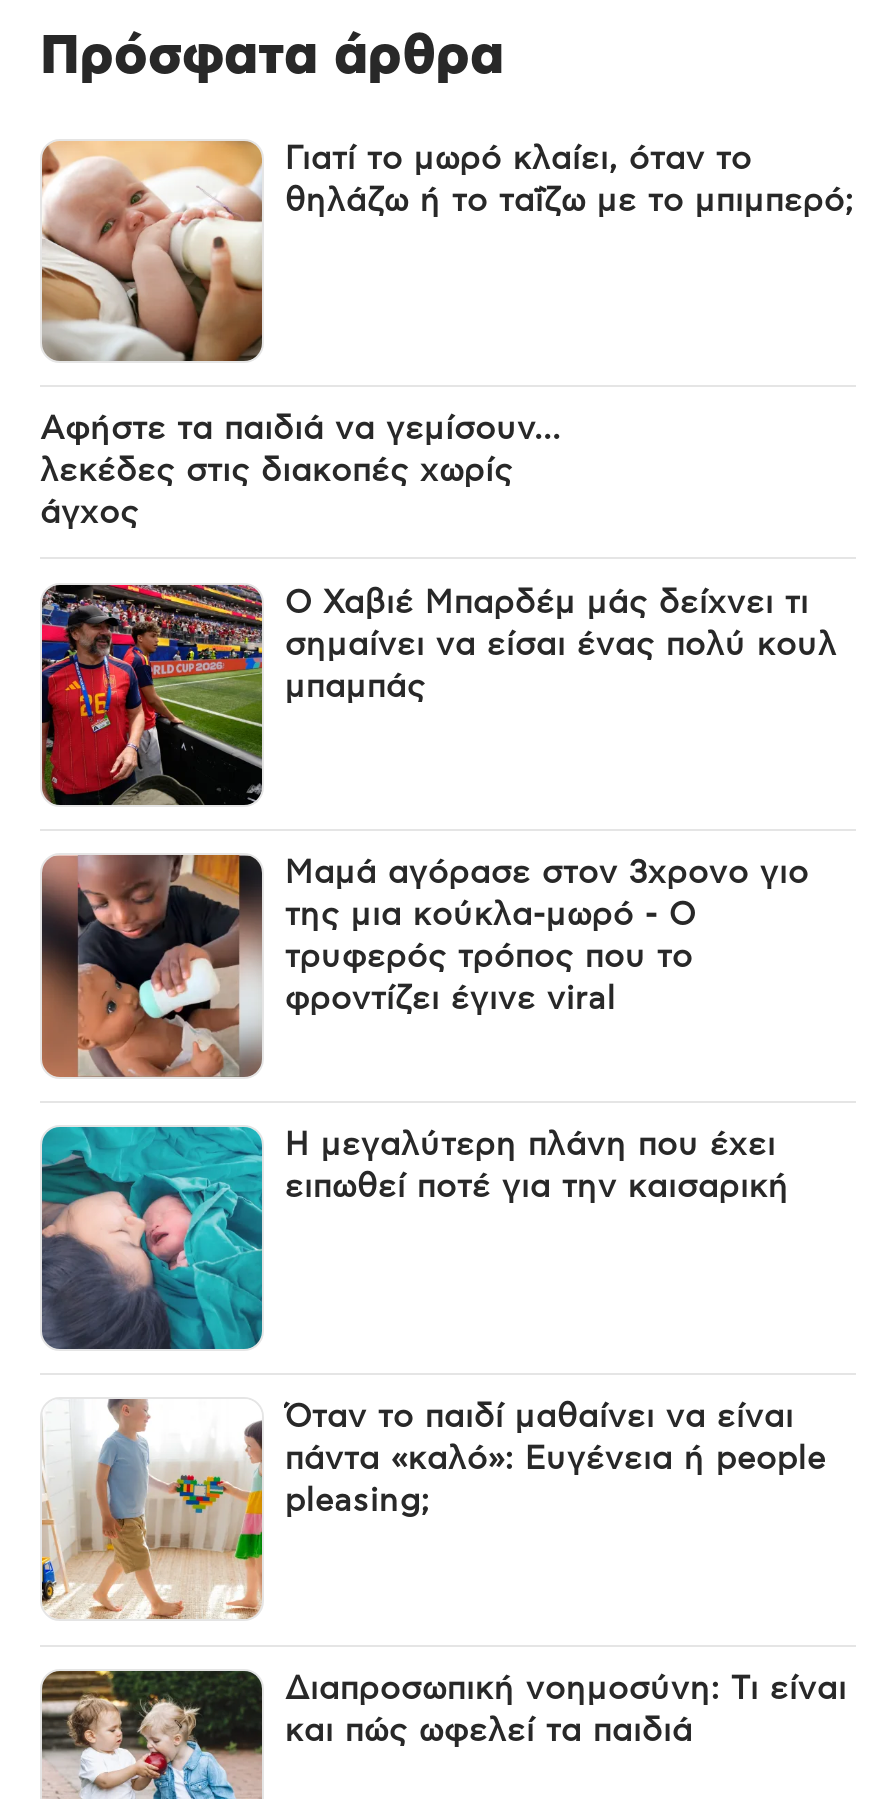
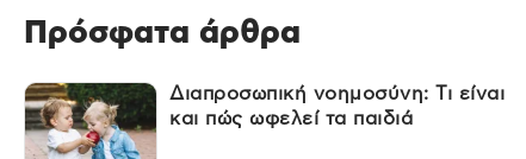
- [image]
- Γιατί το μωρό κλαίει, όταν το
- θηλάζω ή το ταΐζω με το μπιμπερό;

- [image]
- Αφήστε τα παιδιά να γεμίσουν...
- λεκέδες στις διακοπές χωρίς
- άγχος
- Ο Χαβιέ Μπαρδέμ μάς δείχνει τι
- σημαίνει να είσαι ένας πολύ κουλ
- μπαμπάς

- [image]
- Μαμά αγόρασε στον 3χρονο γιο
- της μια κούκλα-μωρό - Ο
- τρυφερός τρόπος που το
- φροντίζει έγινε viral

- [image]
- Η μεγαλύτερη πλάνη που έχει
- ειπωθεί ποτέ για την καισαρική

- [image]
- Όταν το παιδί μαθαίνει να είναι
- πάντα «καλό»: Ευγένεια ή people
- pleasing;
